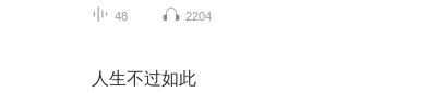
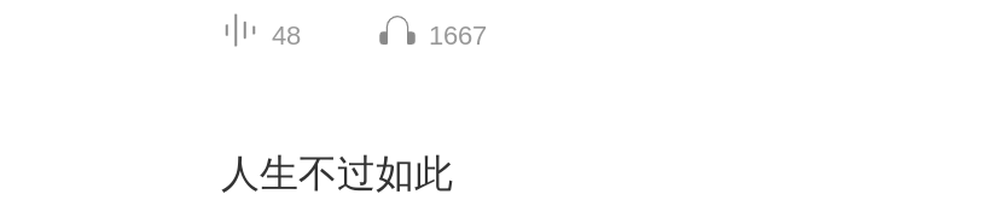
- 2204
+ 1667
